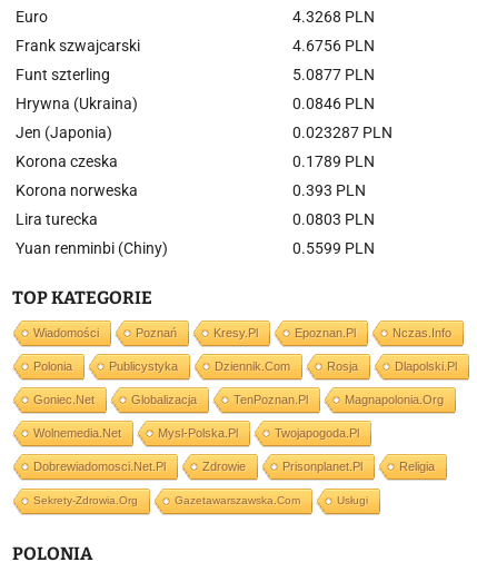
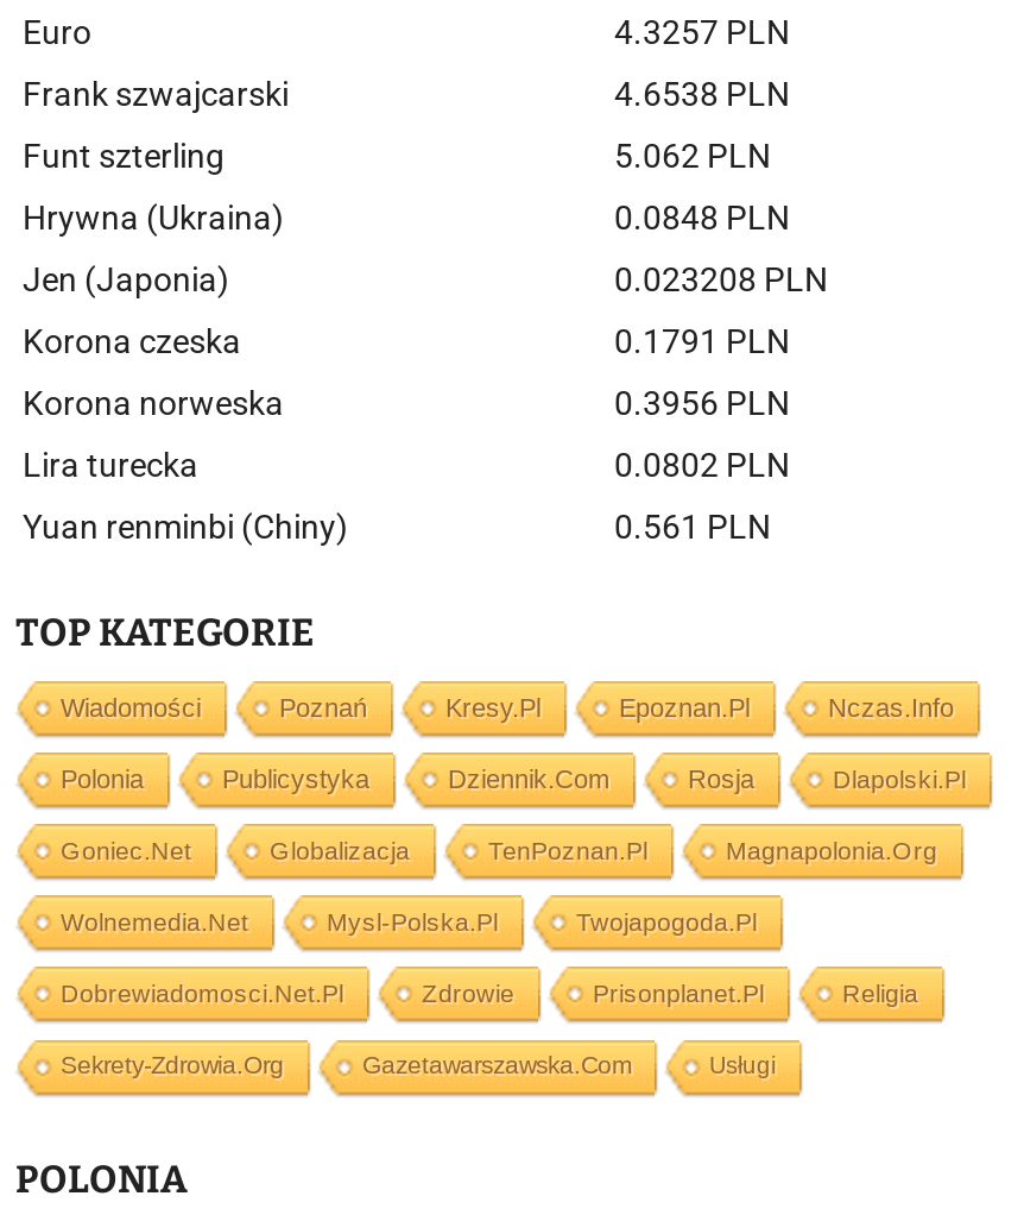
- 4.3268 PLN
+ 4.3257 PLN

- 4.6756 PLN
+ 4.6538 PLN

- 5.0877 PLN
+ 5.062 PLN

- 0.0846 PLN
+ 0.0848 PLN

- 0.023287 PLN
+ 0.023208 PLN

- 0.1789 PLN
+ 0.1791 PLN

- 0.393 PLN
+ 0.3956 PLN

- 0.0803 PLN
+ 0.0802 PLN

- 0.5599 PLN
+ 0.561 PLN
